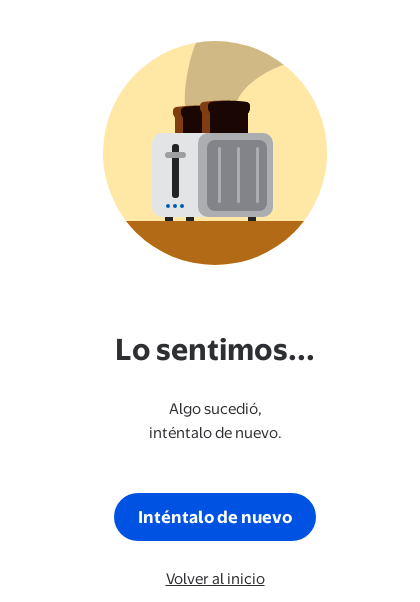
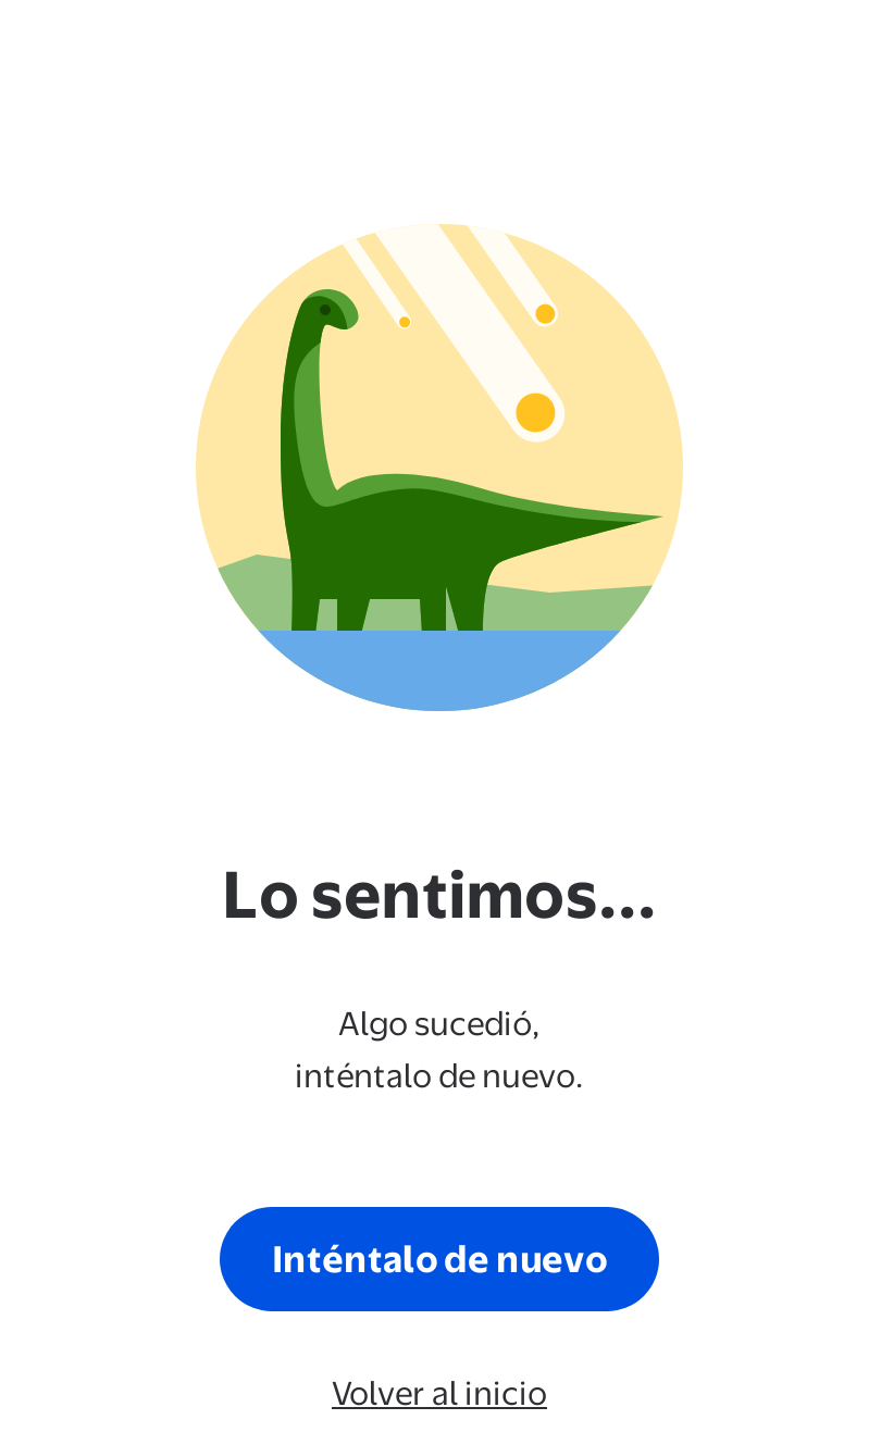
- [image]
+ [image]
